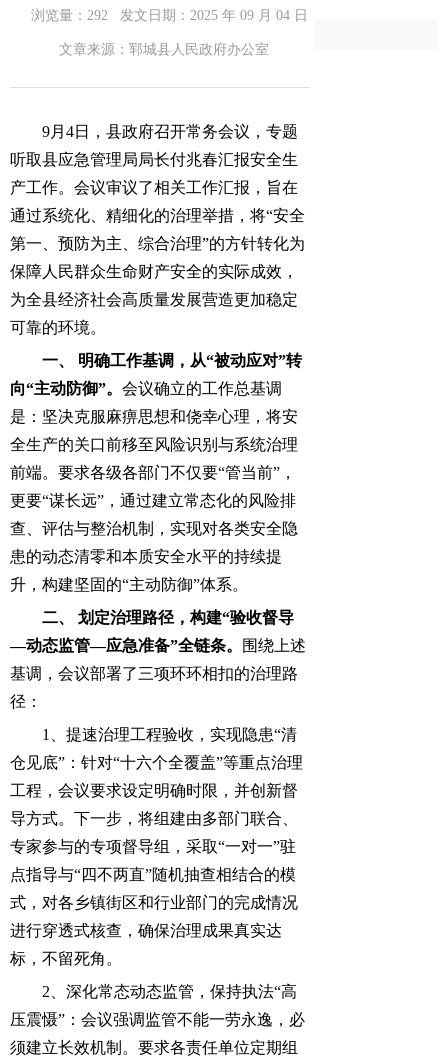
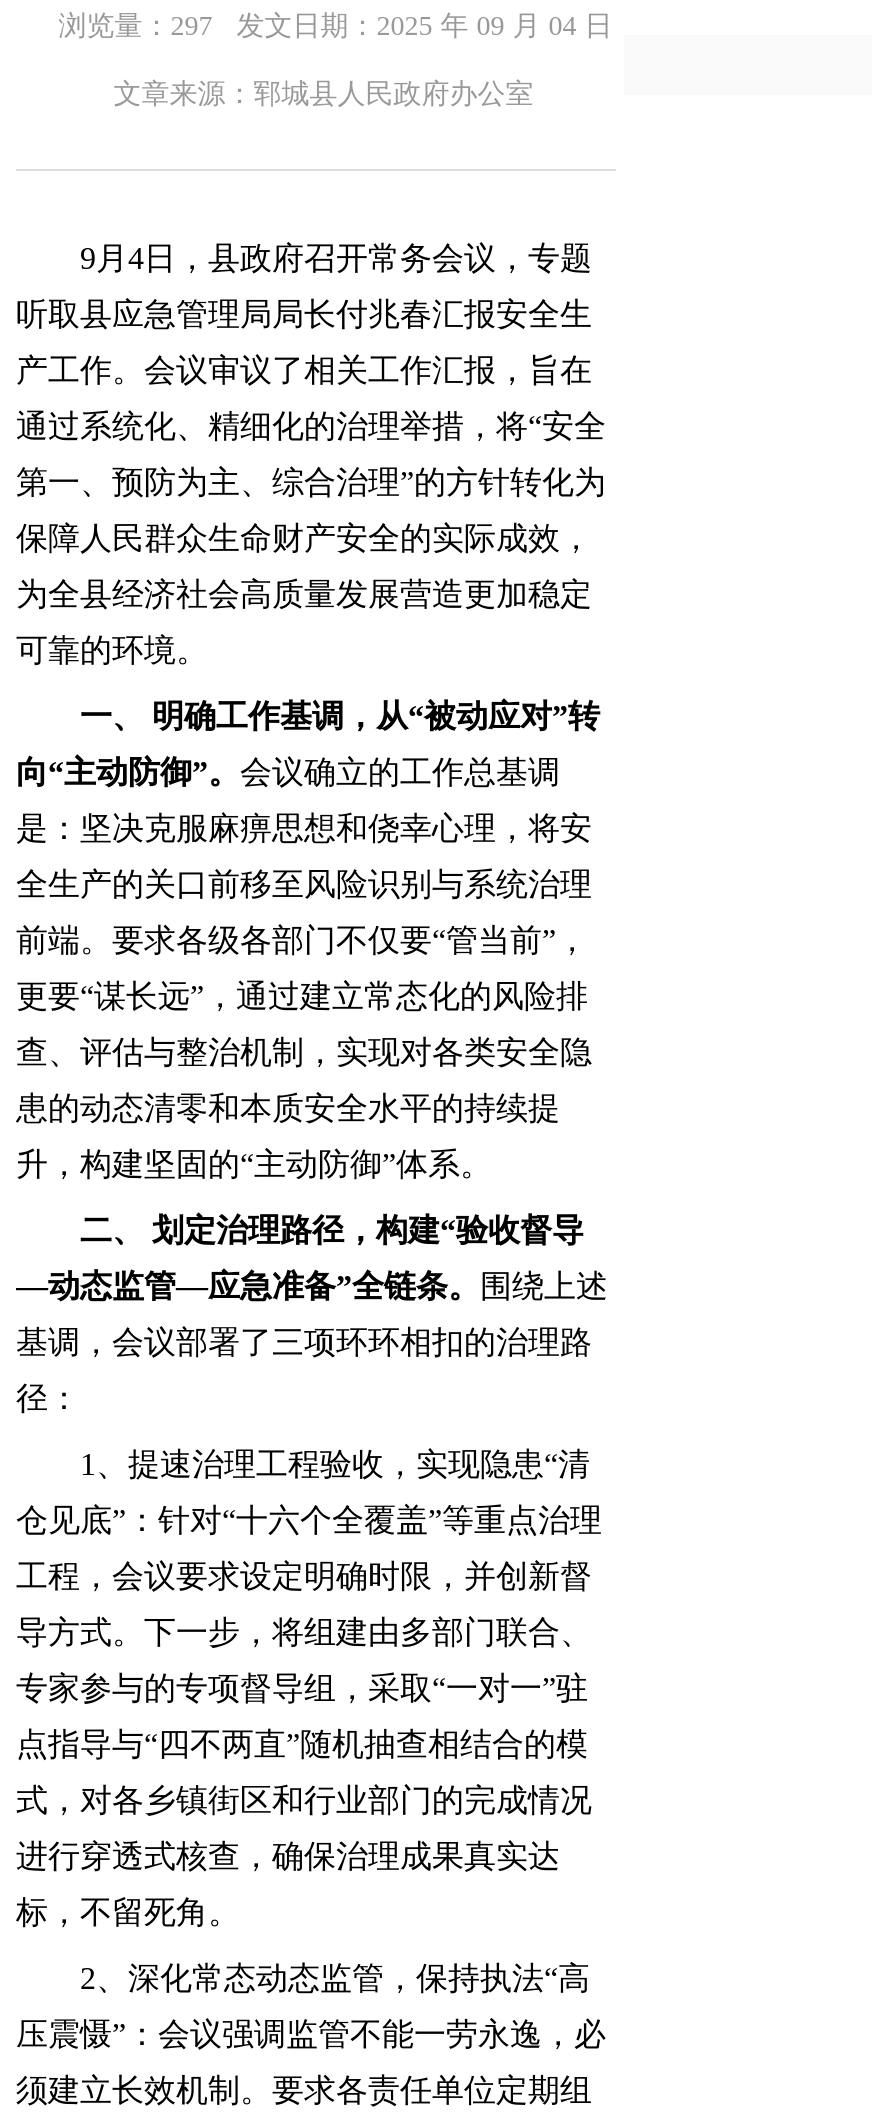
- 浏览量：292 发文日期：2025 年 09 月 04 日
+ 浏览量：297 发文日期：2025 年 09 月 04 日
